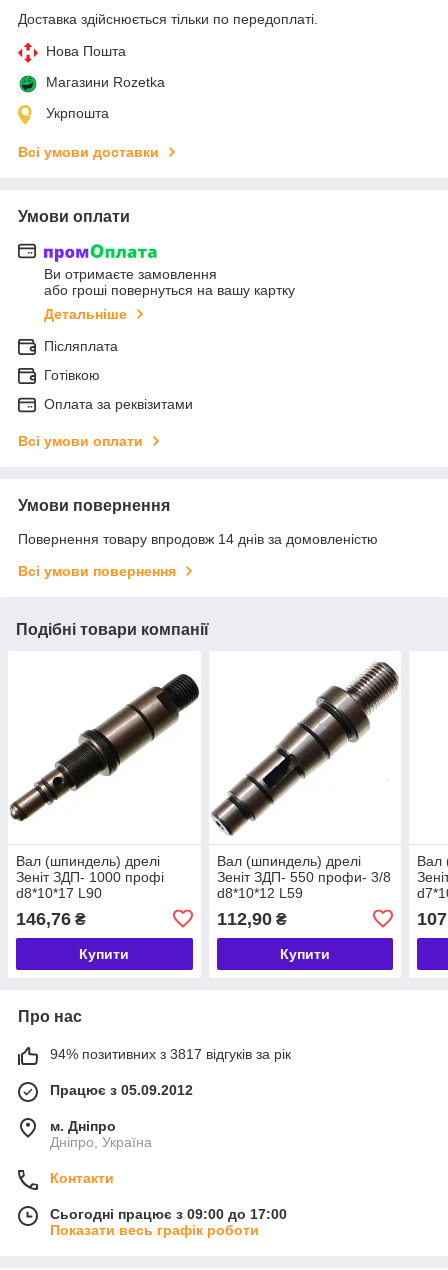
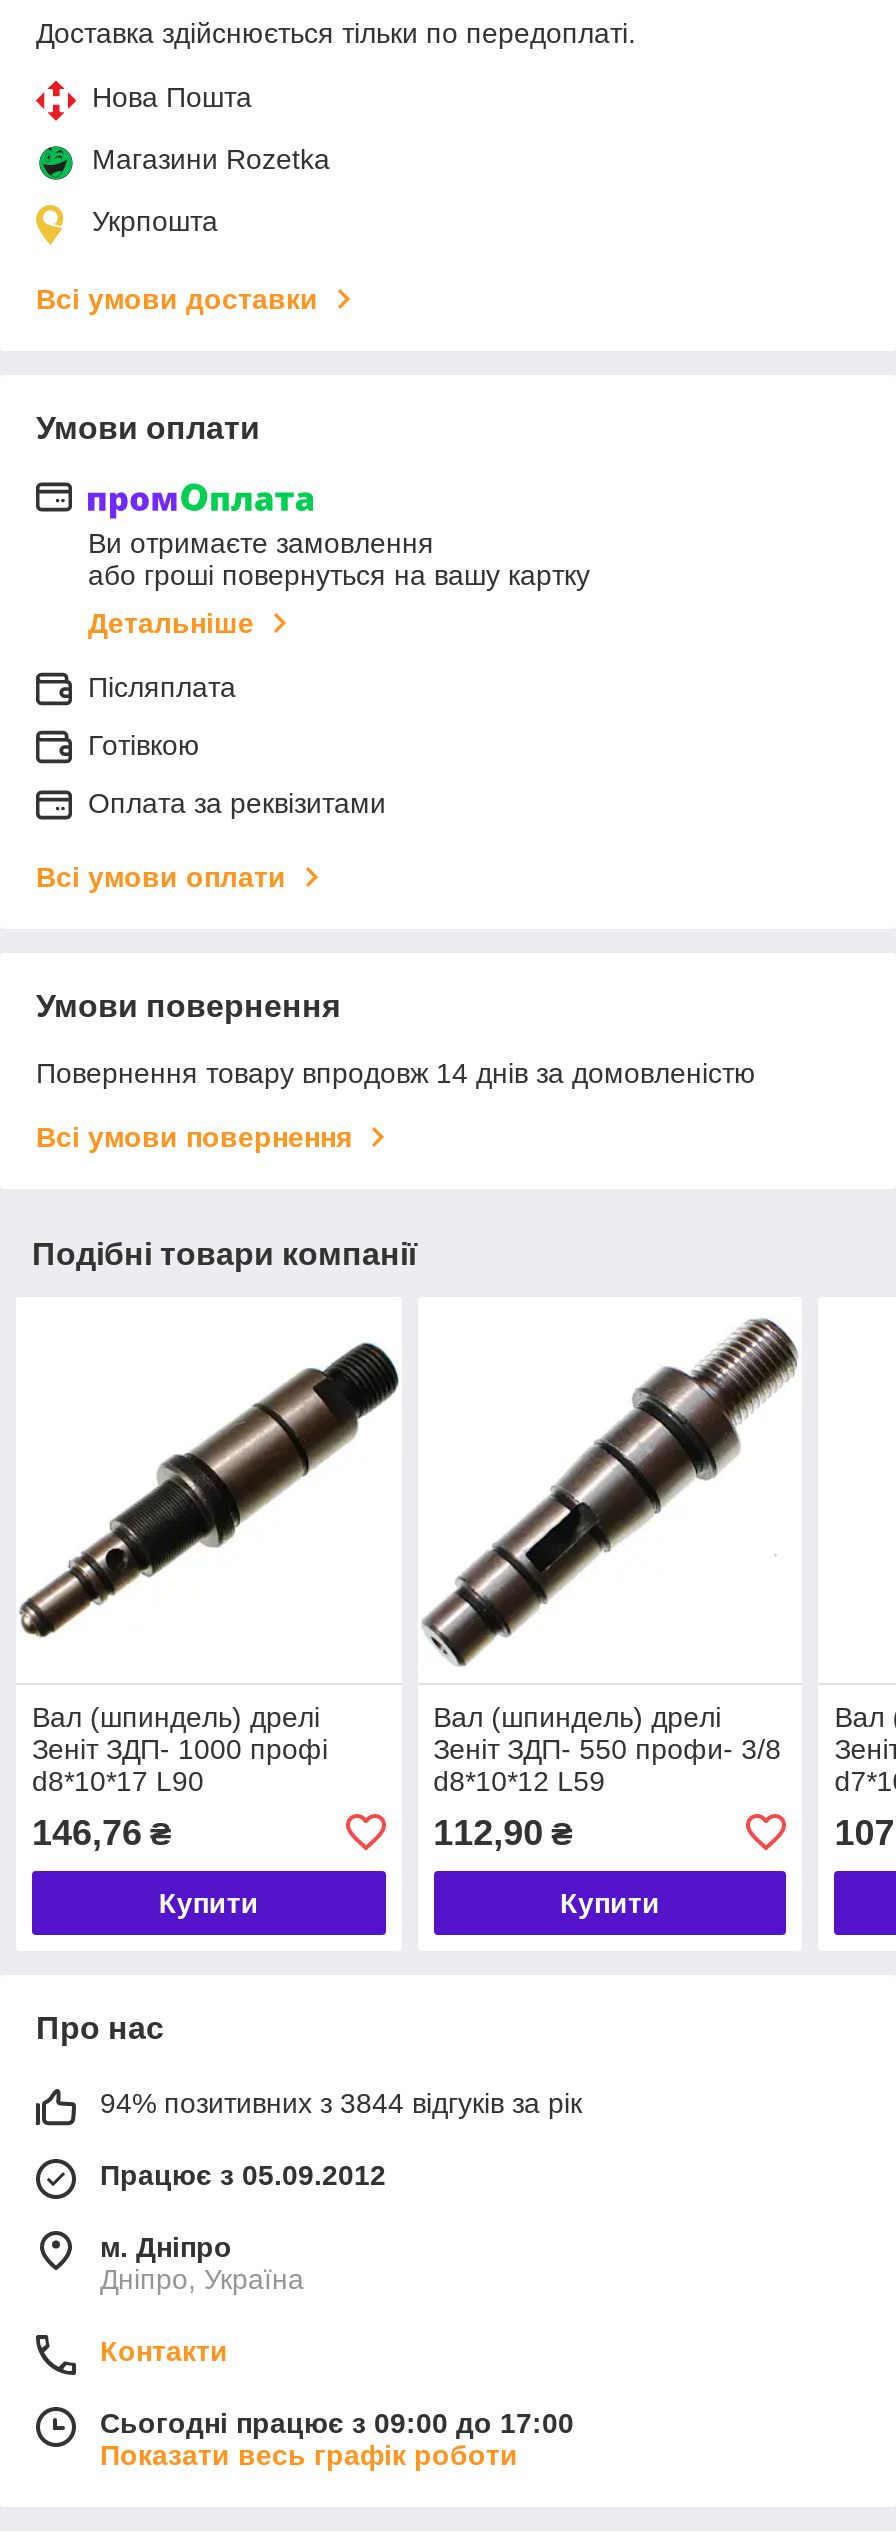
- 94% позитивних з 3817 відгуків за рік
+ 94% позитивних з 3844 відгуків за рік
